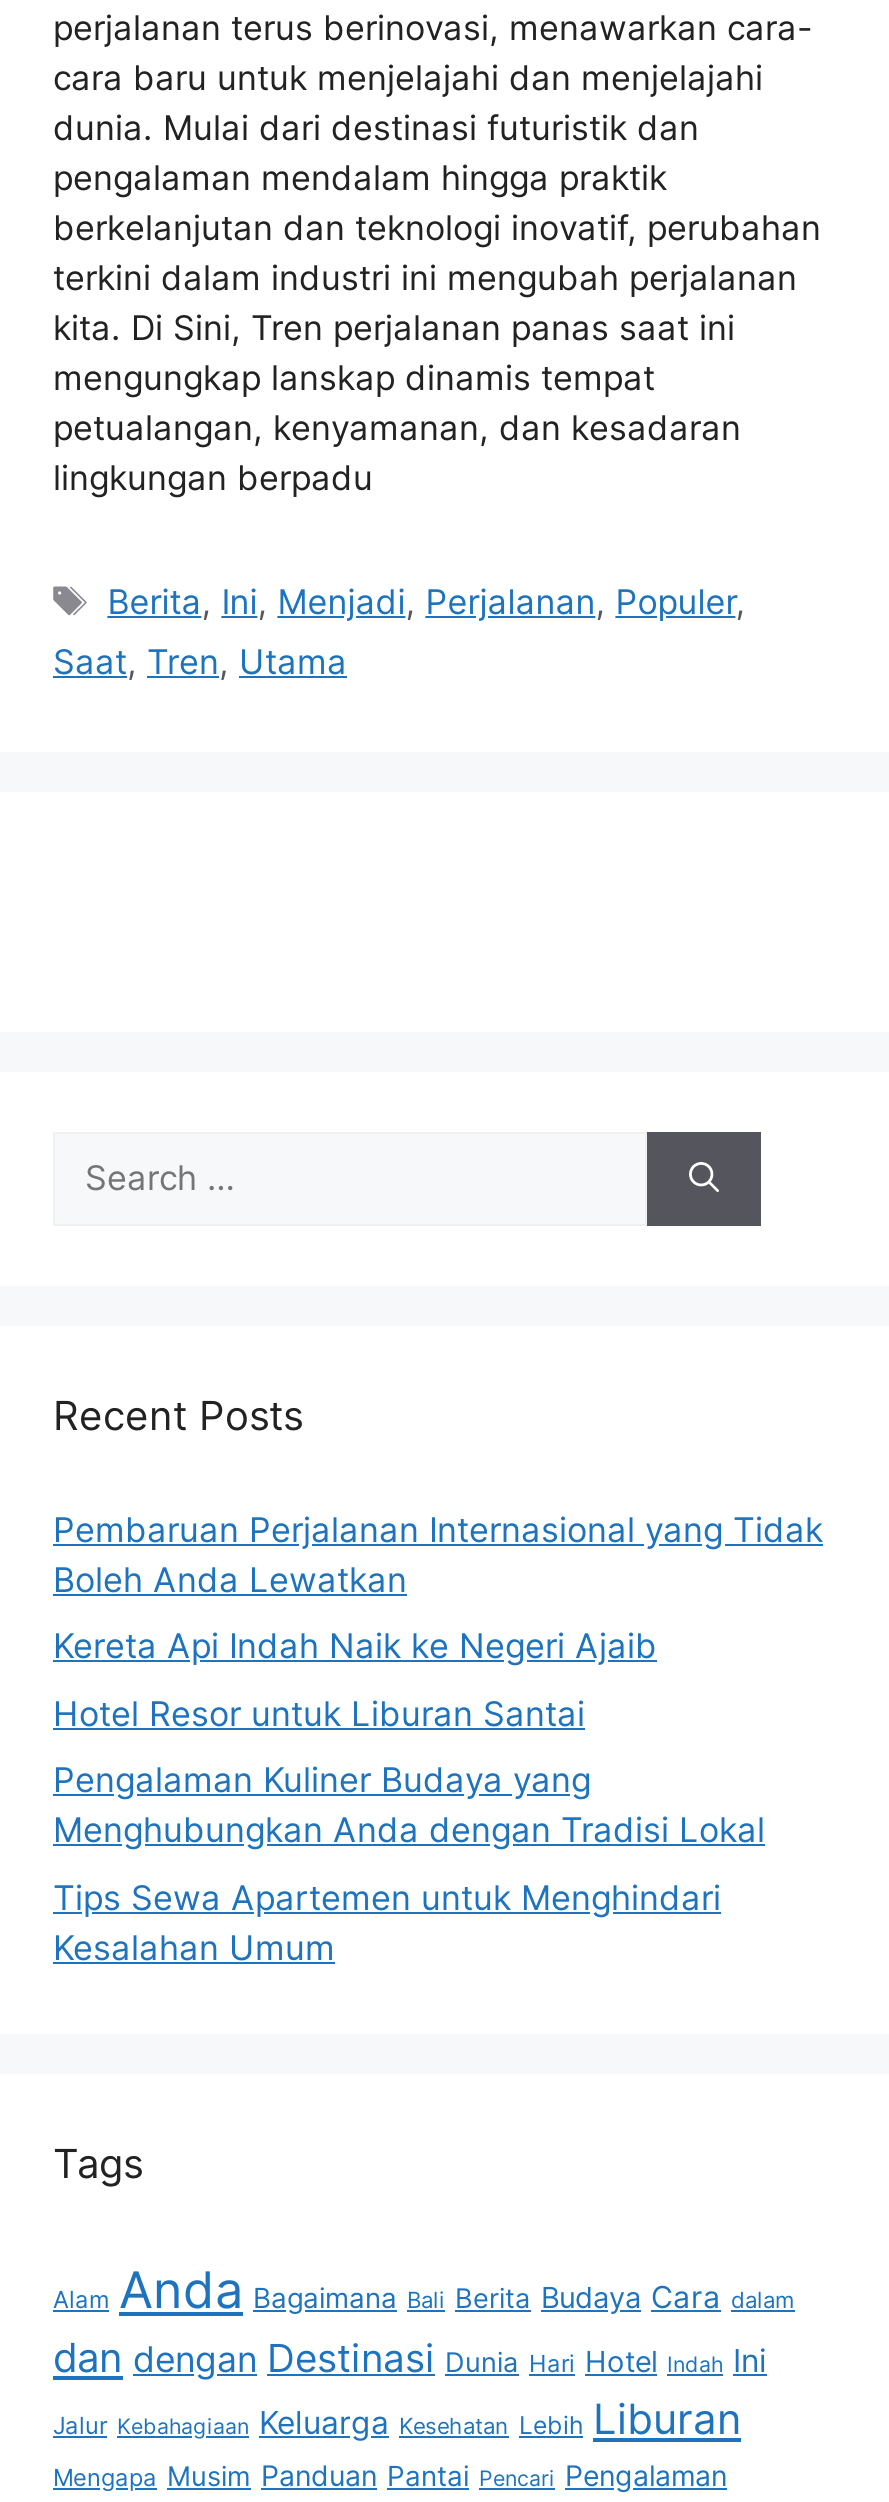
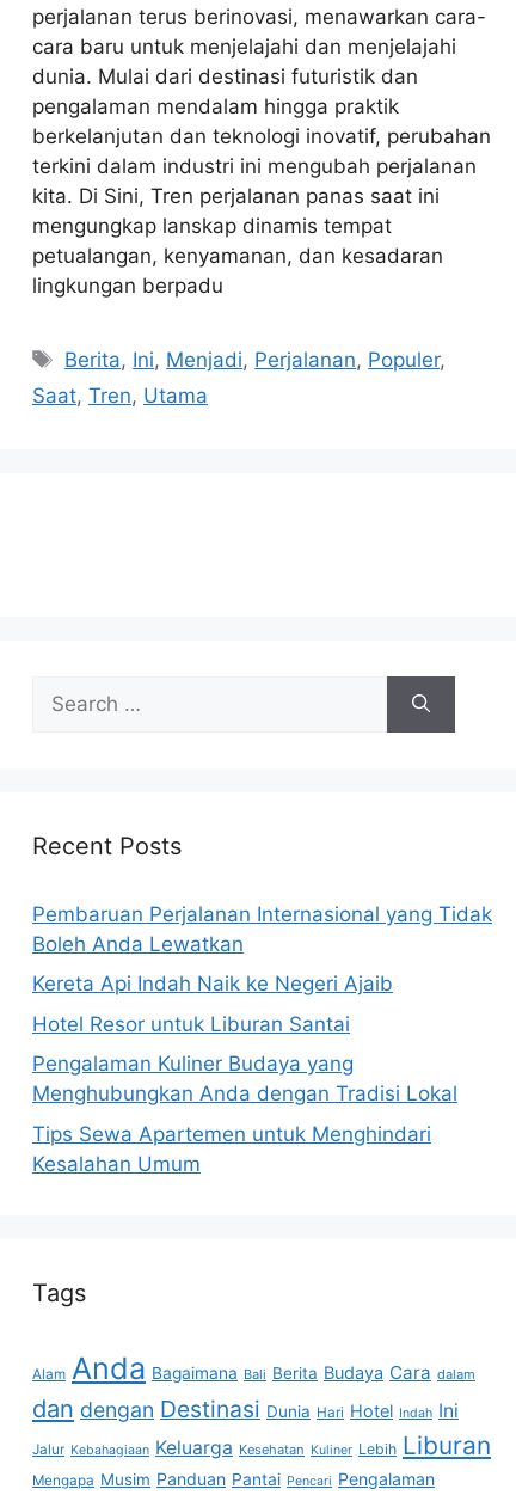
- Jalur Kebahagiaan Keluarga Kesehatan Lebih Liburan
+ Jalur Kebahagiaan Keluarga Kesehatan Kuliner Lebih Liburan
